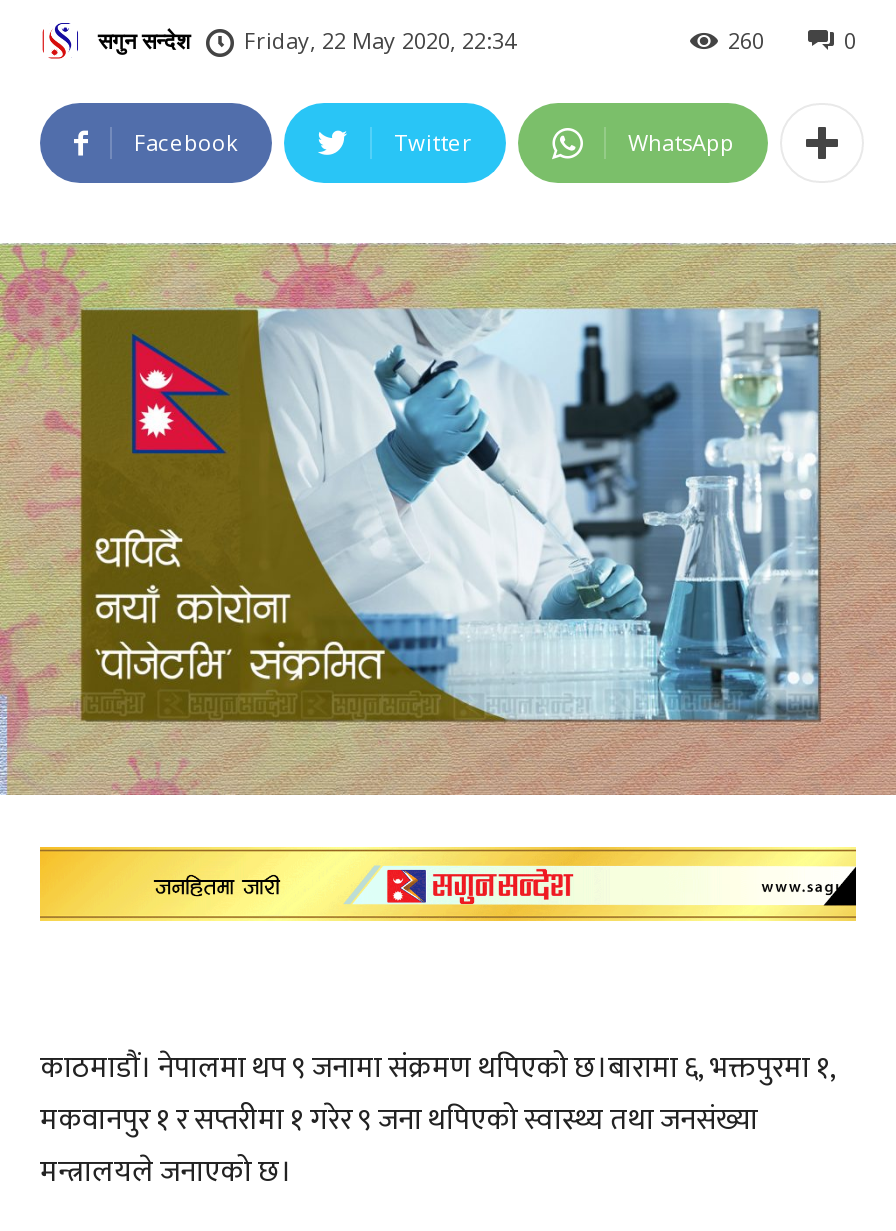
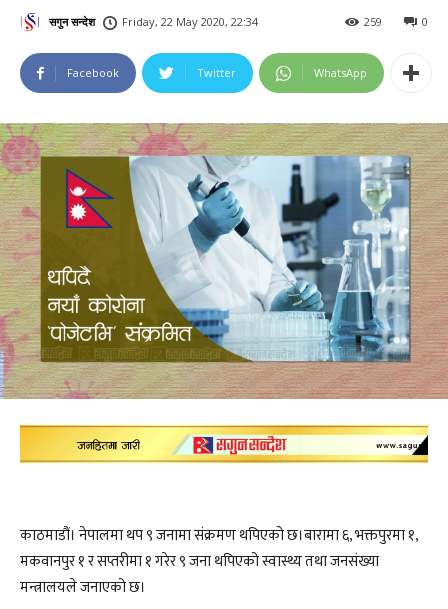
- 260
+ 259
